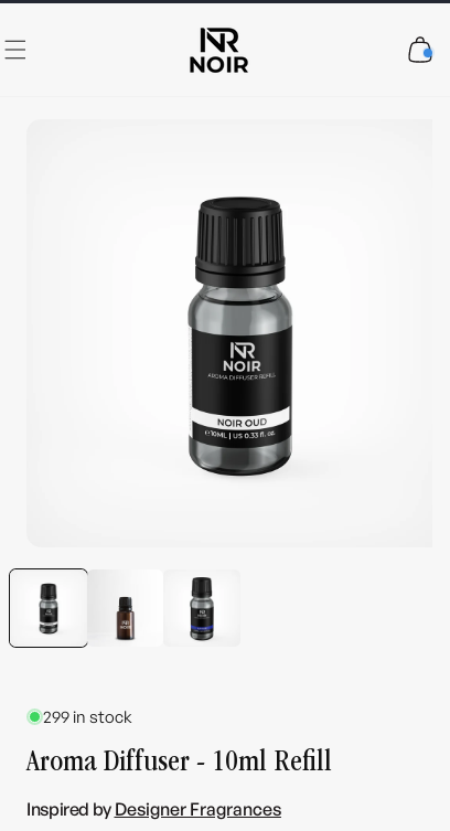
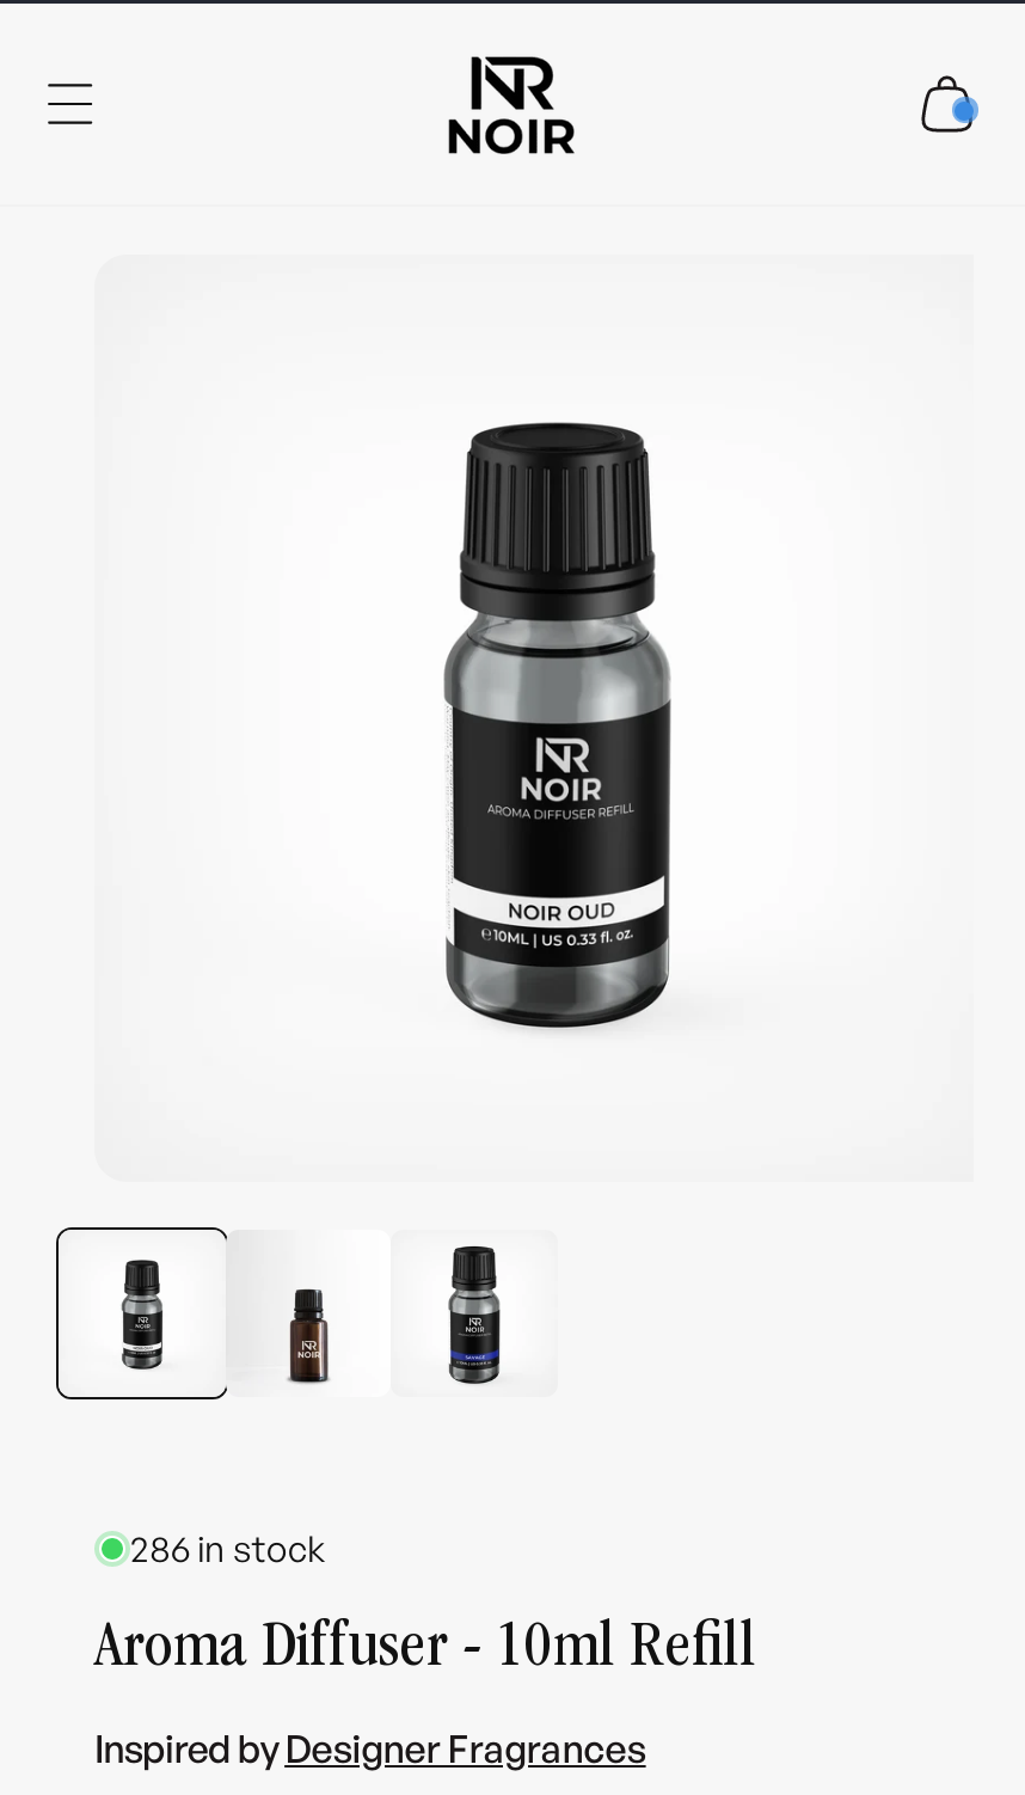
- 299 in stock
+ 286 in stock
